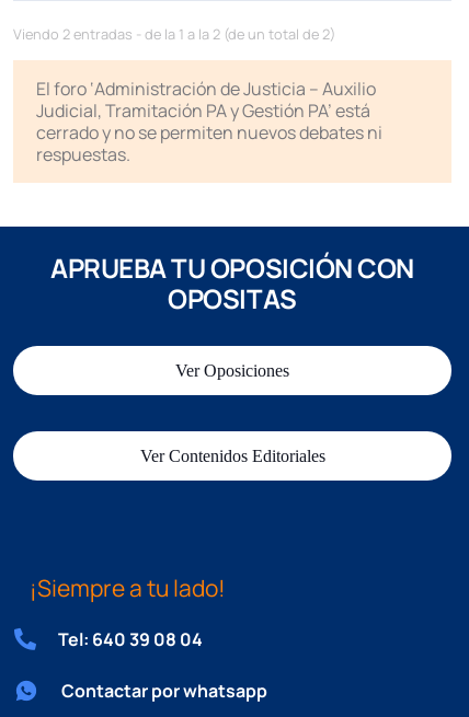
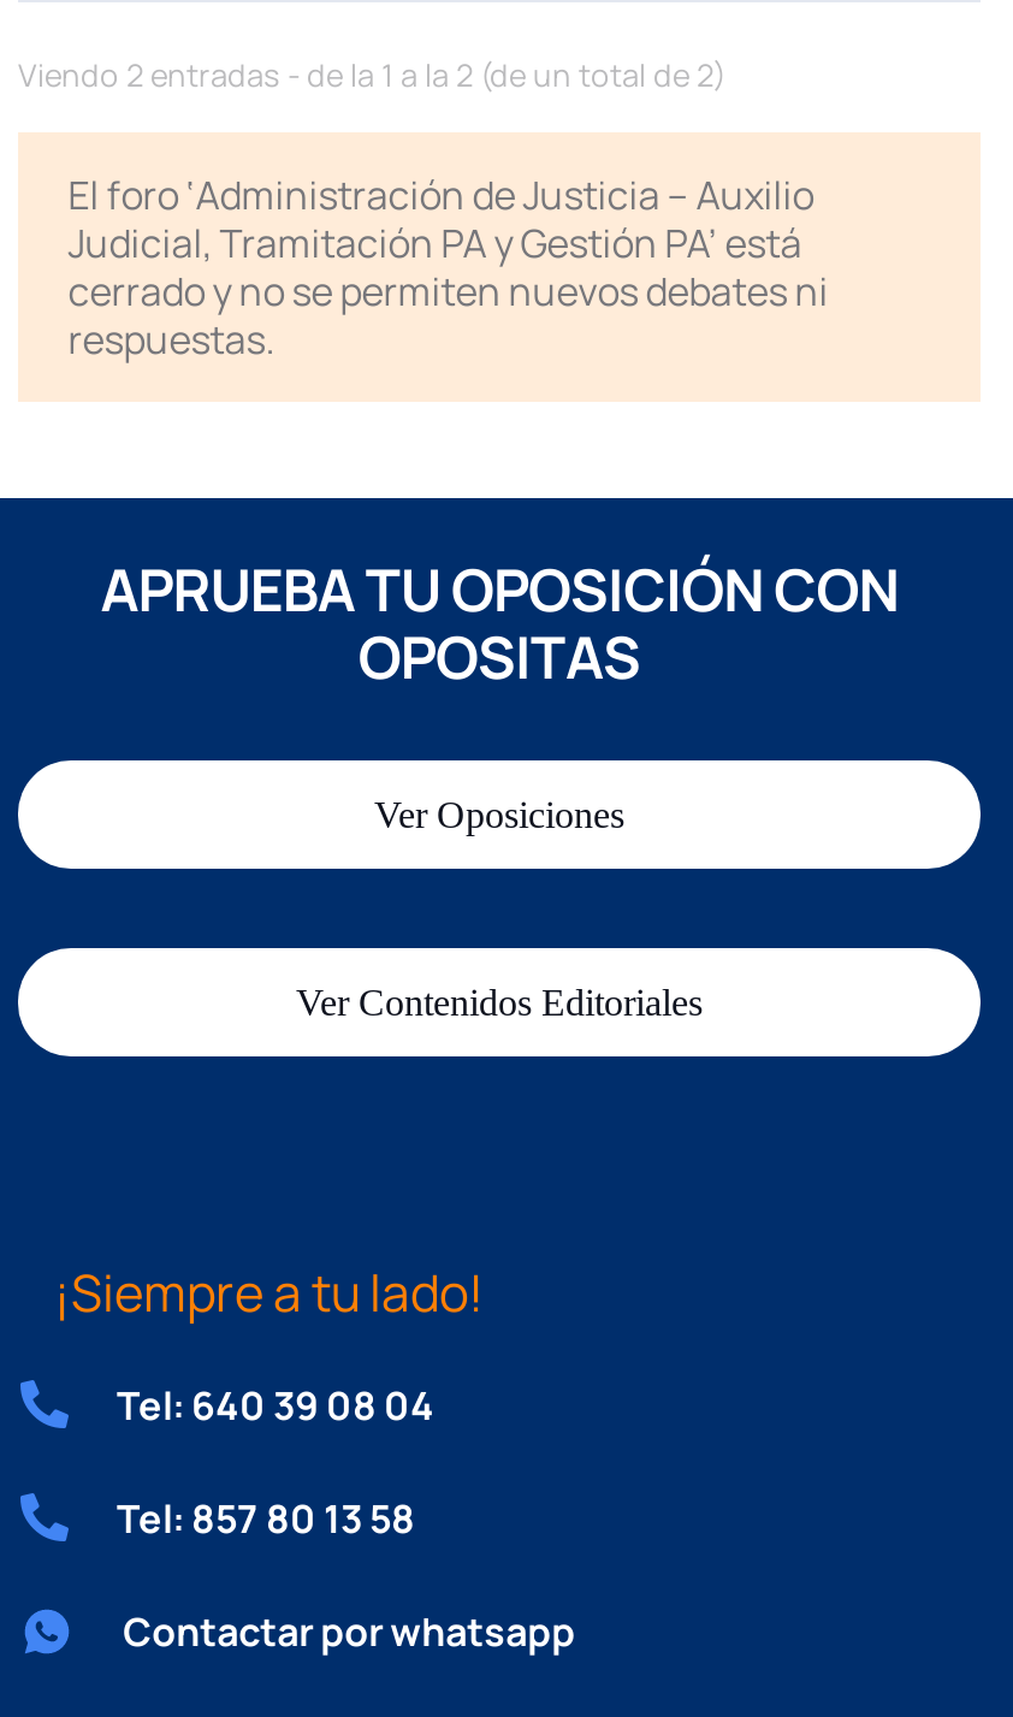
+ Tel: 857 80 13 58
